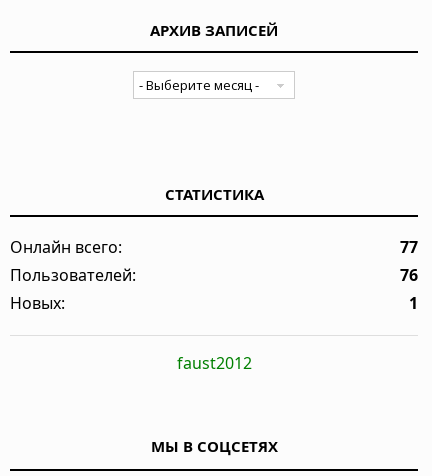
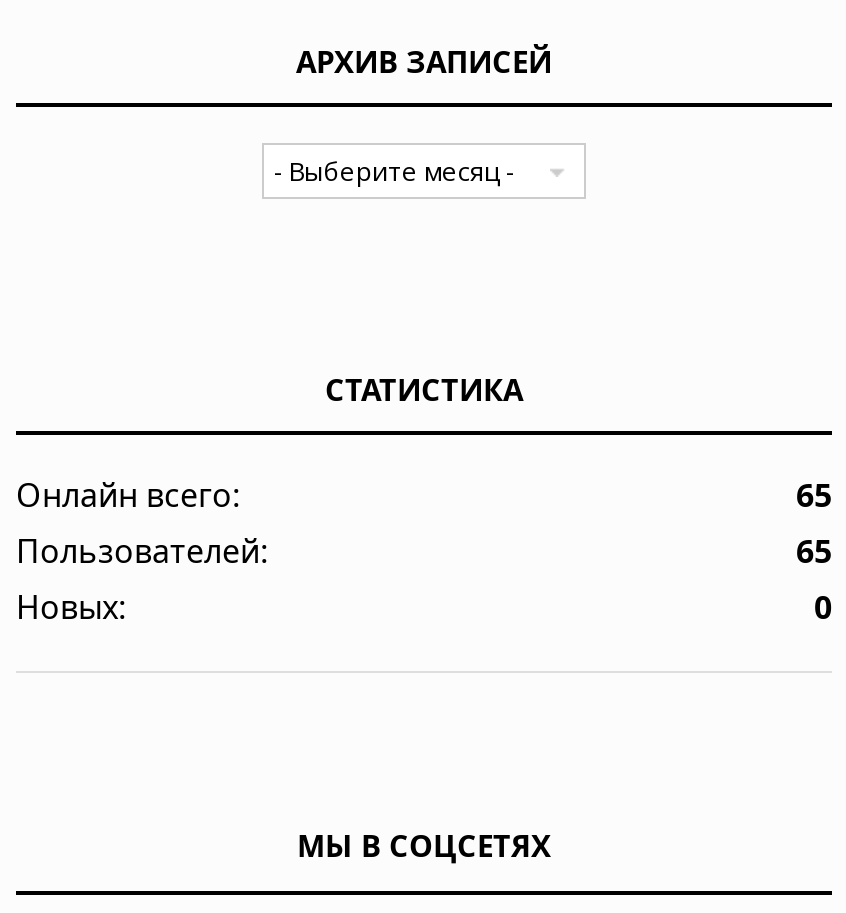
- 77
+ 65

- 76
+ 65

- 1
- faust2012
+ 0
